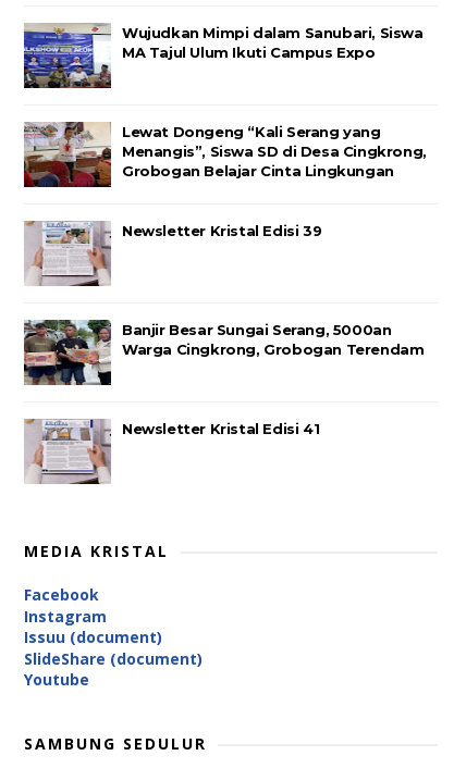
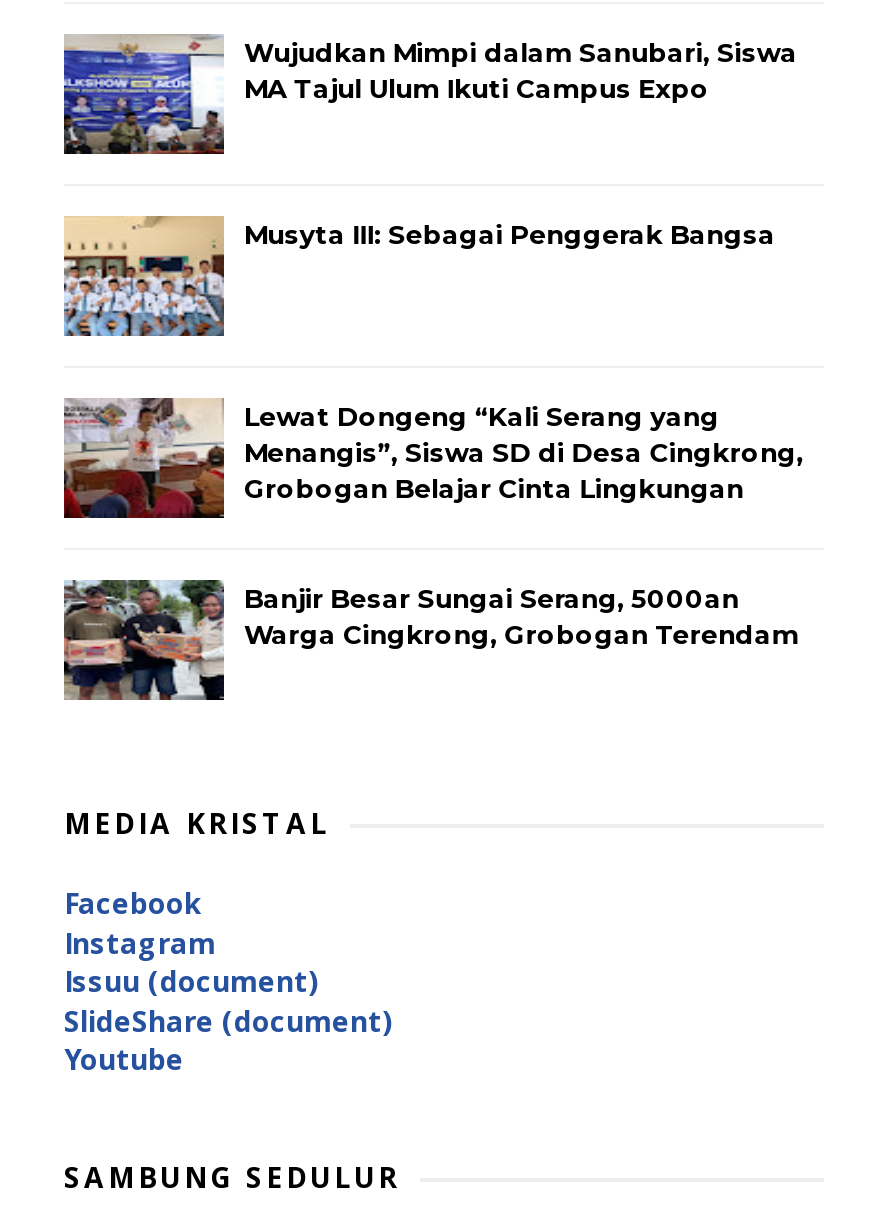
+ [image]
+ Musyta III: Sebagai Penggerak Bangsa

moved down: [image] | Lewat Dongeng “Kali Serang yang | Menangis”, Siswa SD di Desa Cingkrong, | Grobogan Belajar Cinta Lingkungan

- [image]
- Newsletter Kristal Edisi 39

- [image]
- Newsletter Kristal Edisi 41
